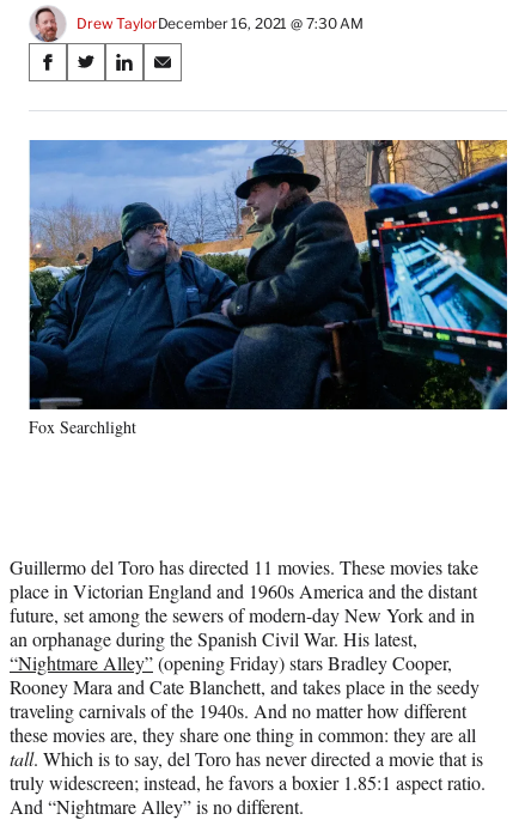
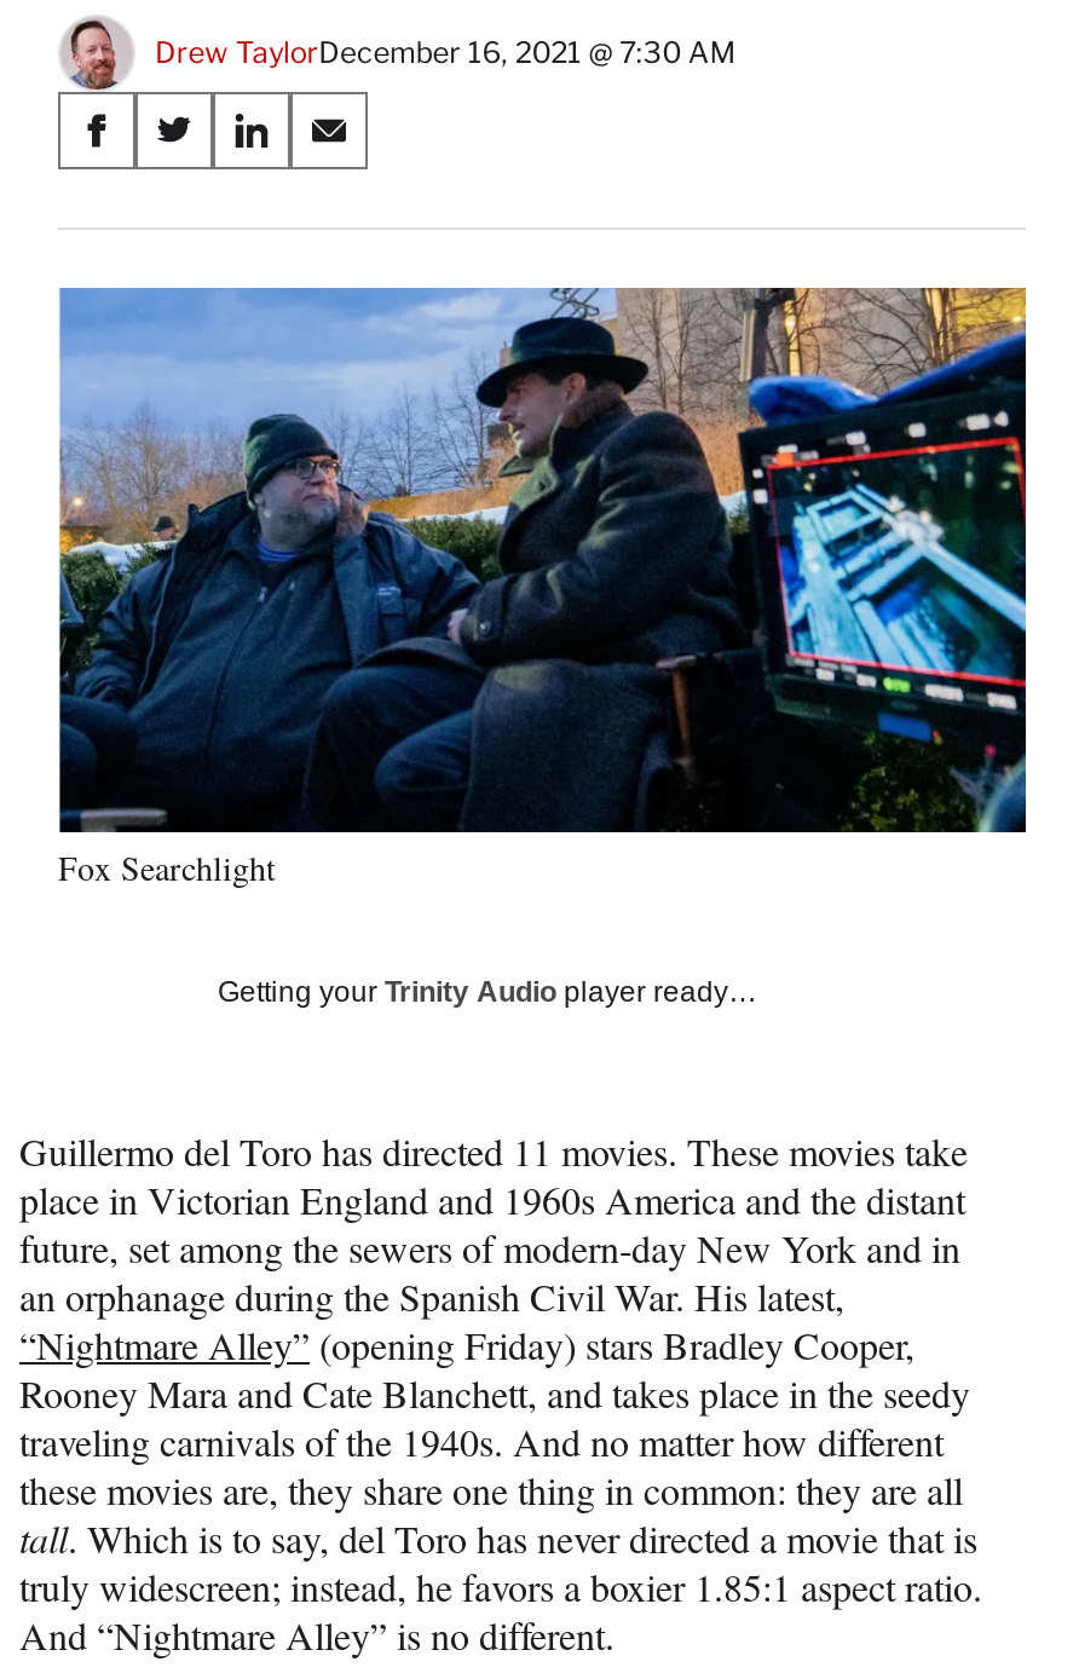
+ Getting your Trinity Audio player ready…
